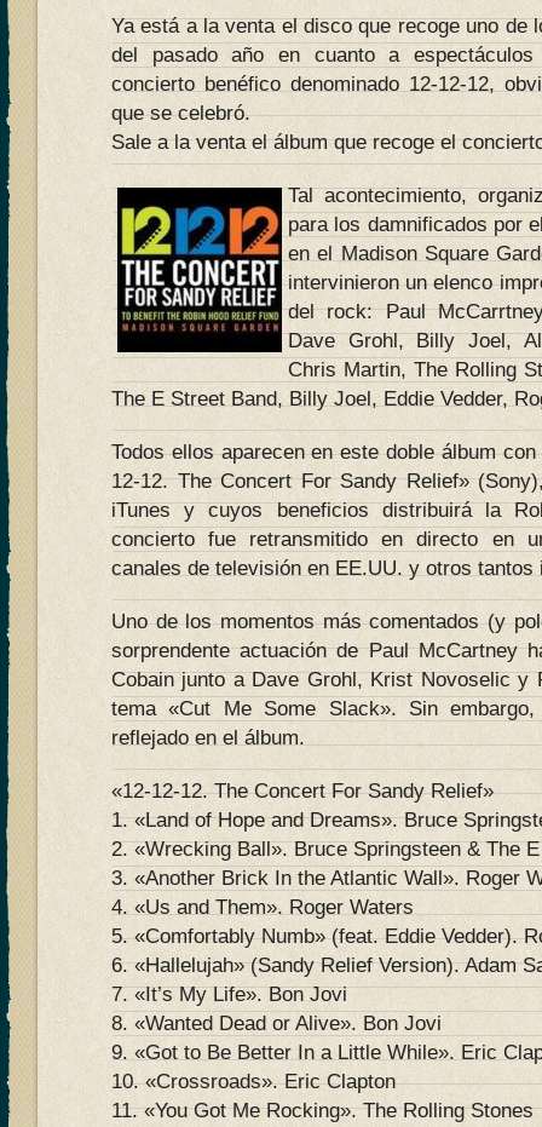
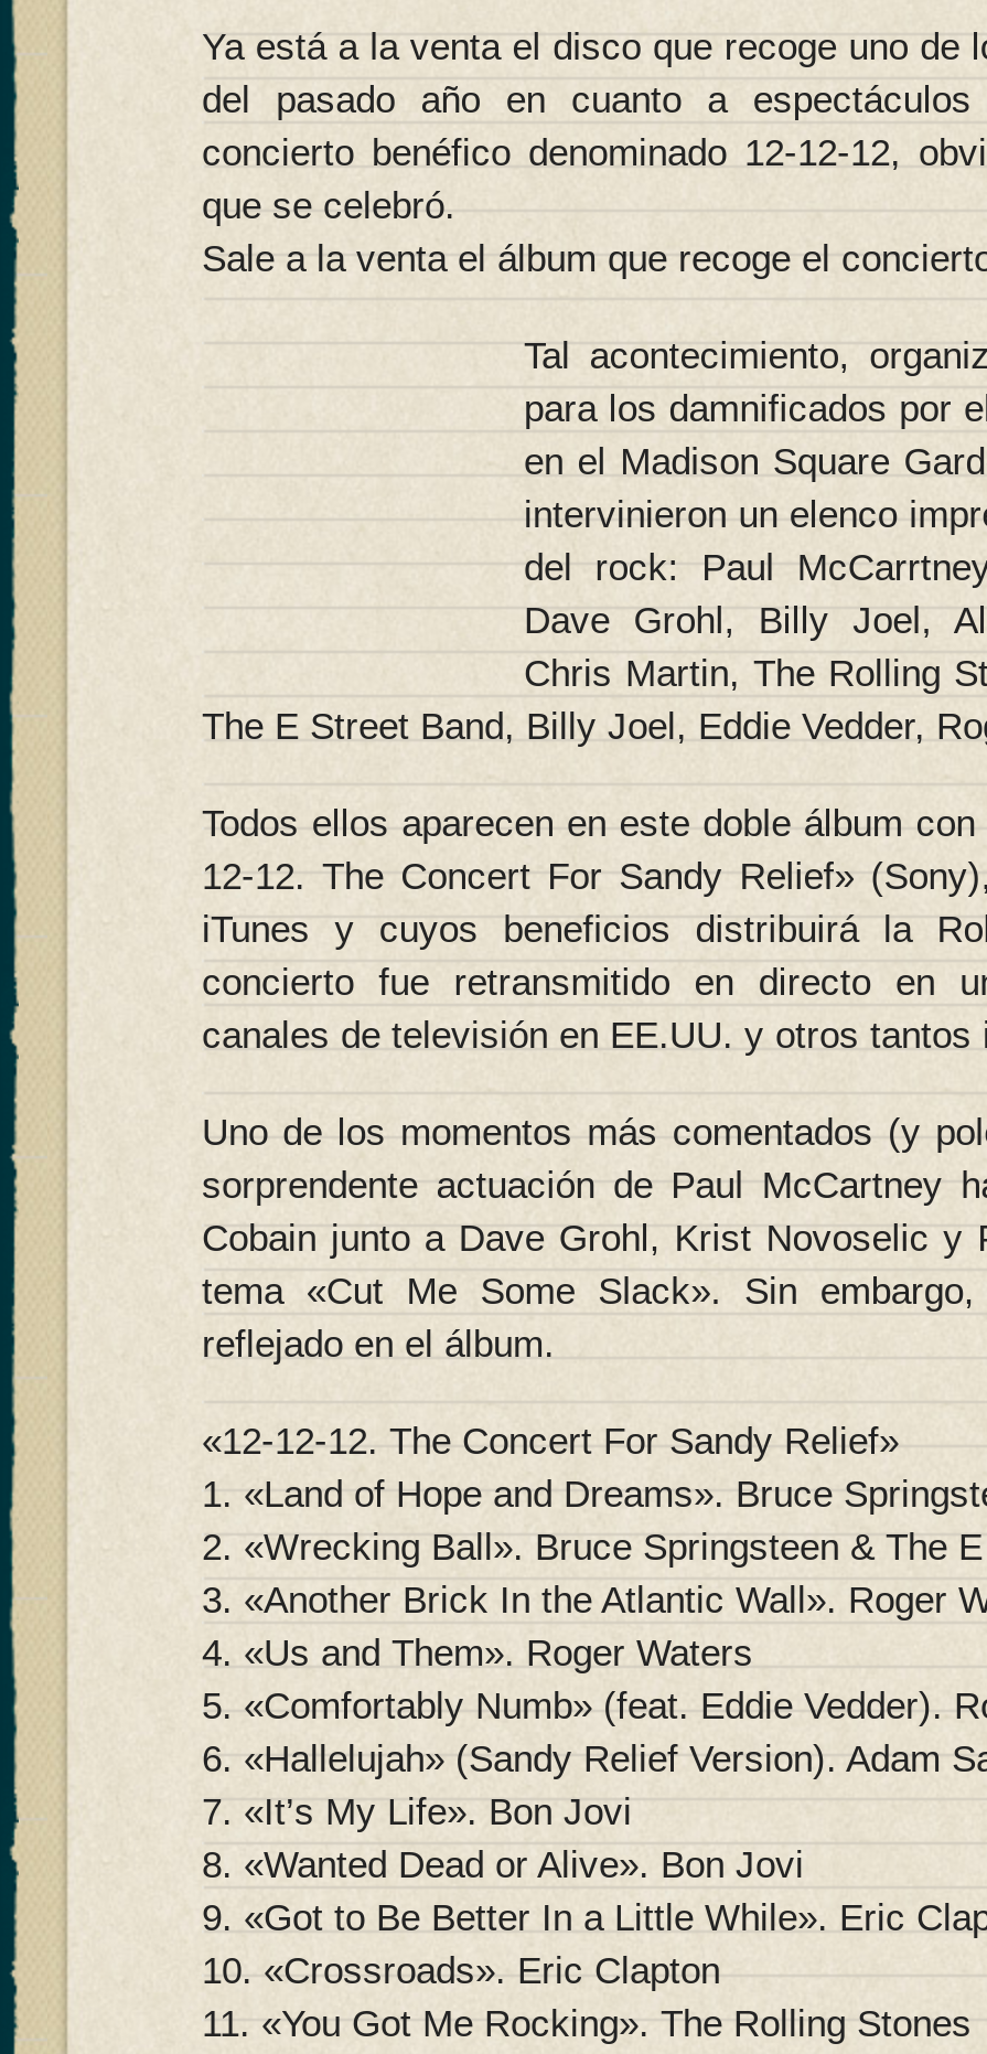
- [image]
